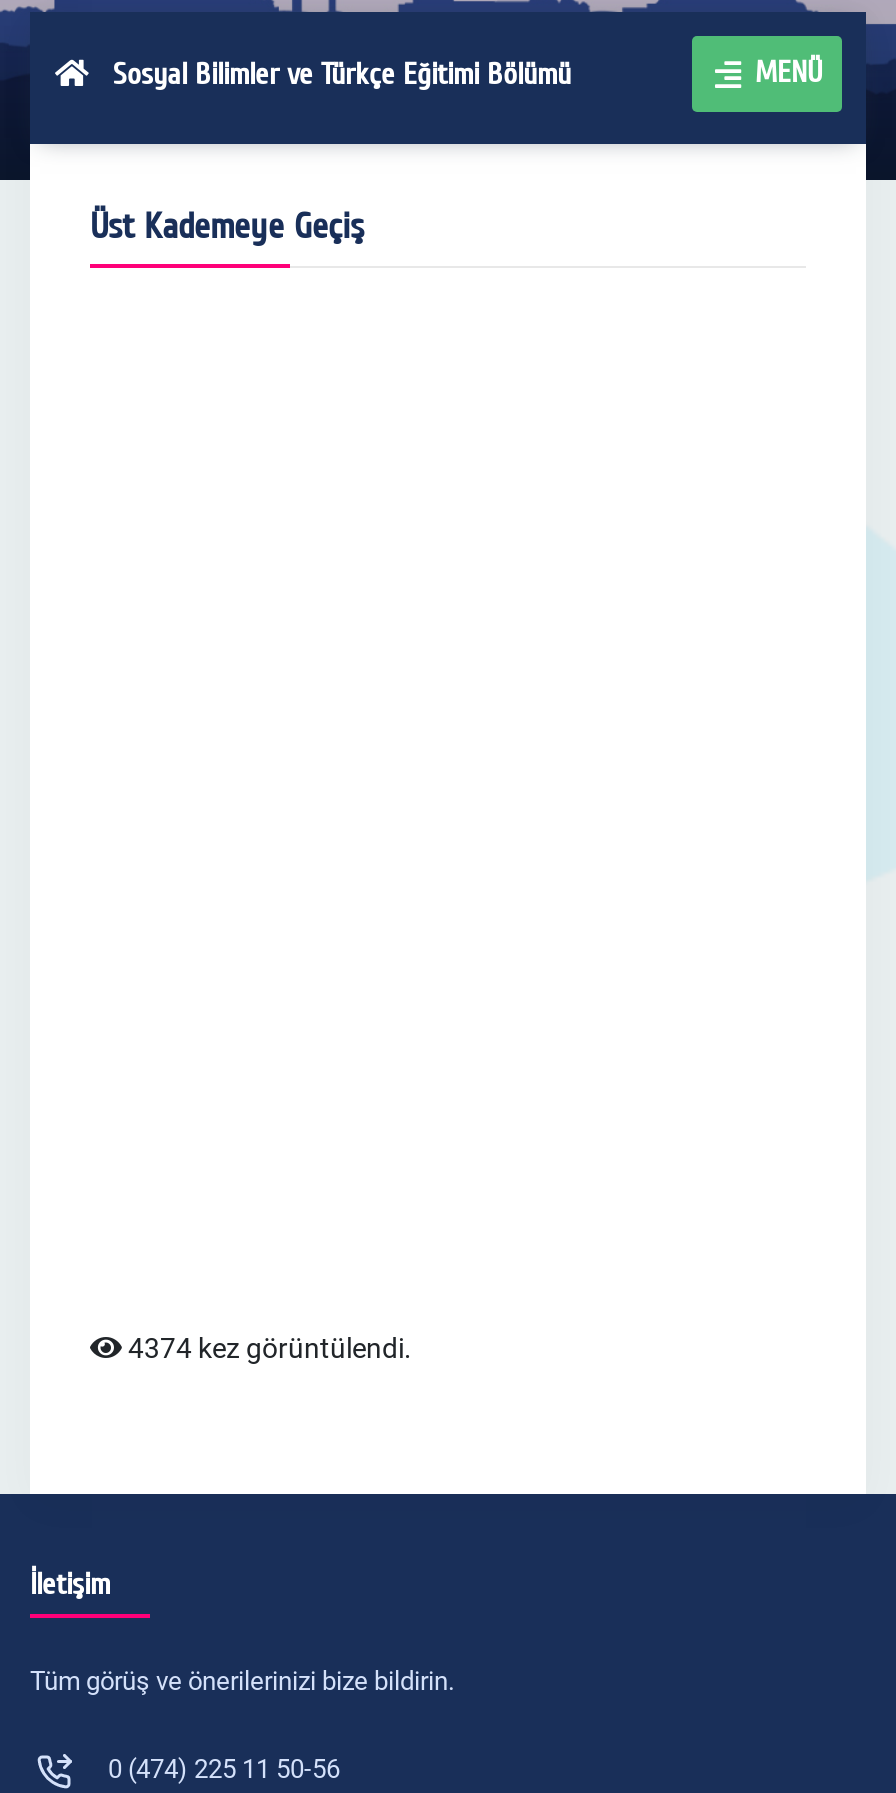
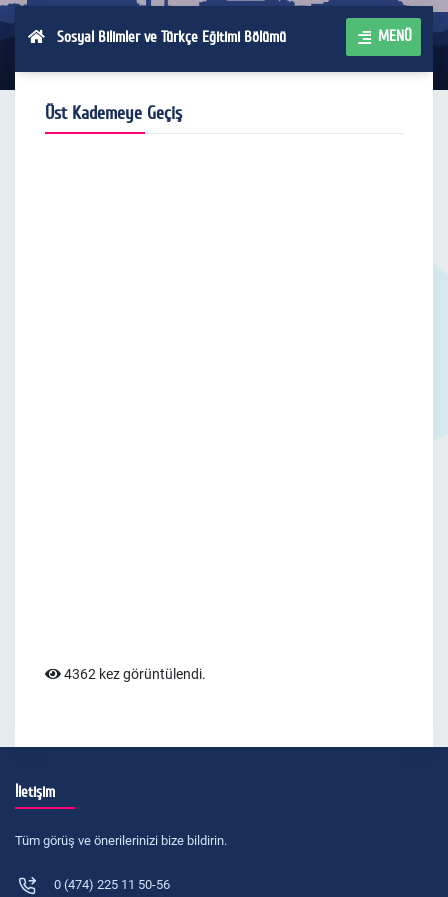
- 4374 kez görüntülendi.
+ 4362 kez görüntülendi.
